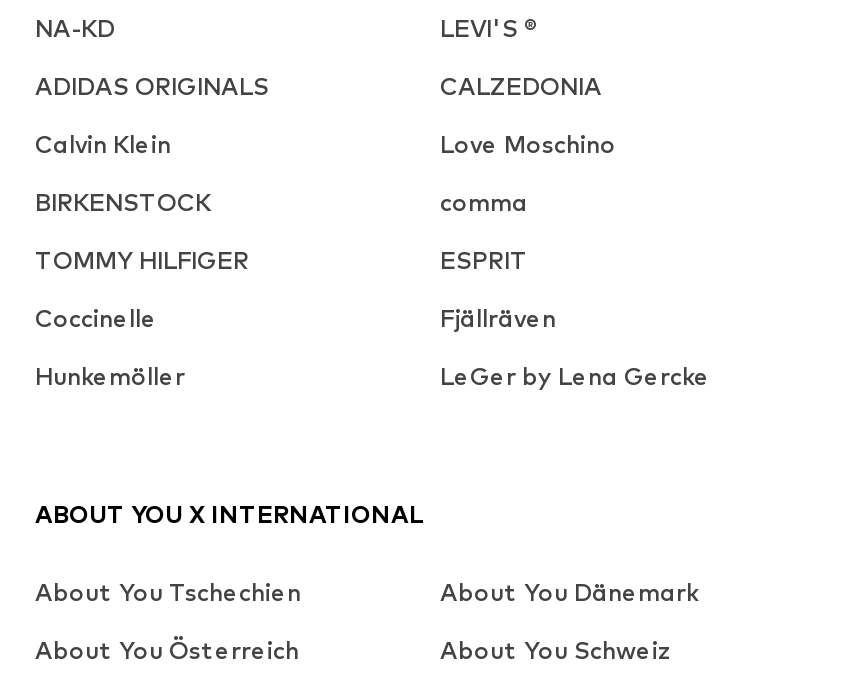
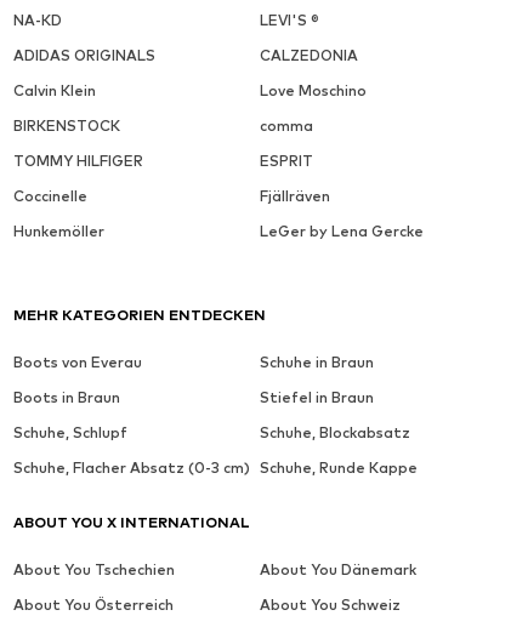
+ MEHR KATEGORIEN ENTDECKEN
+ Boots von Everau
+ Schuhe in Braun
+ Boots in Braun
+ Stiefel in Braun
+ Schuhe, Schlupf
+ Schuhe, Blockabsatz
+ Schuhe, Flacher Absatz (0-3 cm) Schuhe, Runde Kappe
